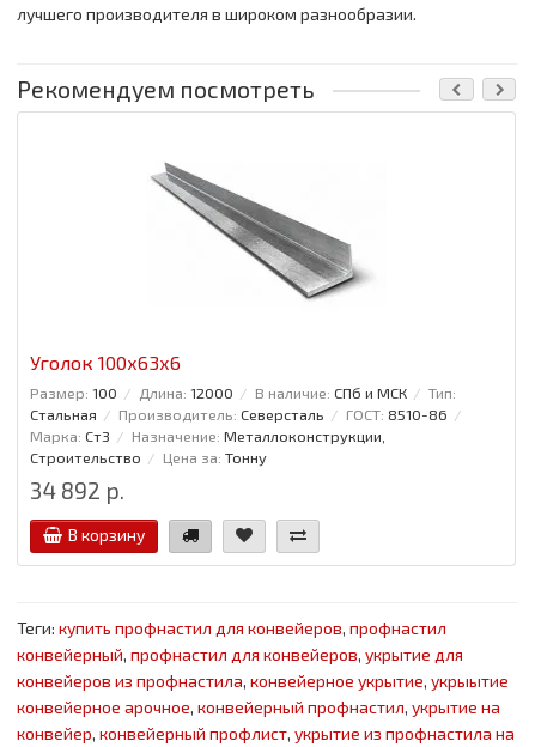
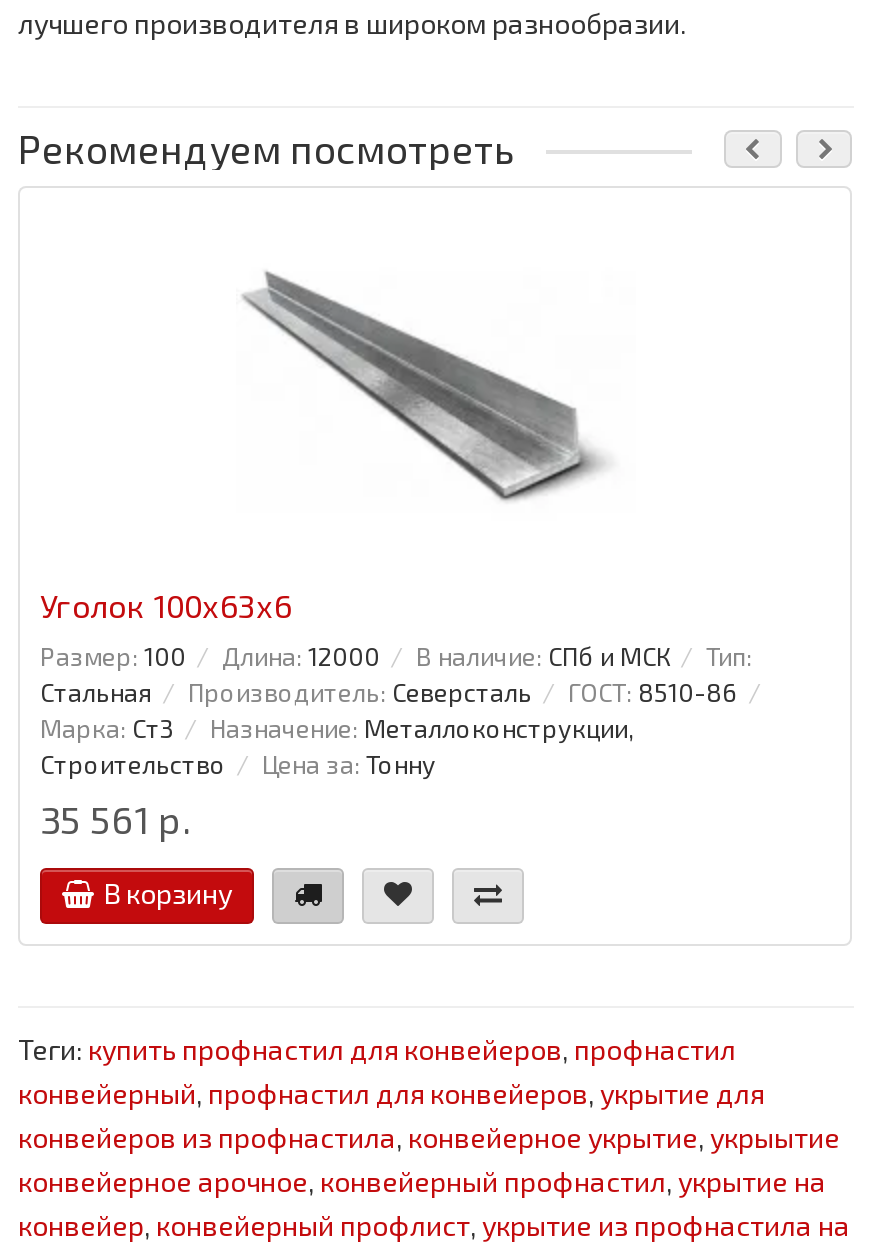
- 34 892 р.
+ 35 561 р.
